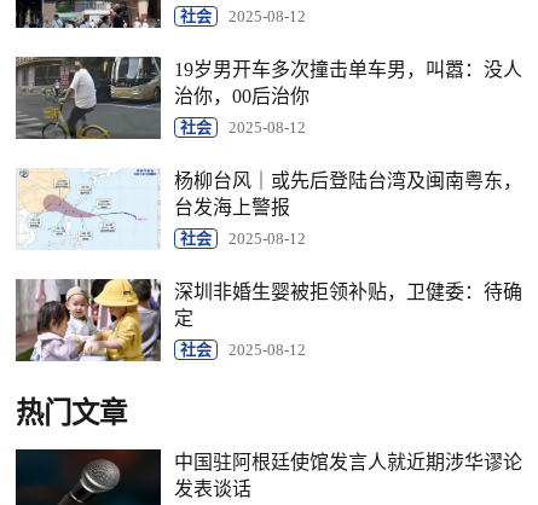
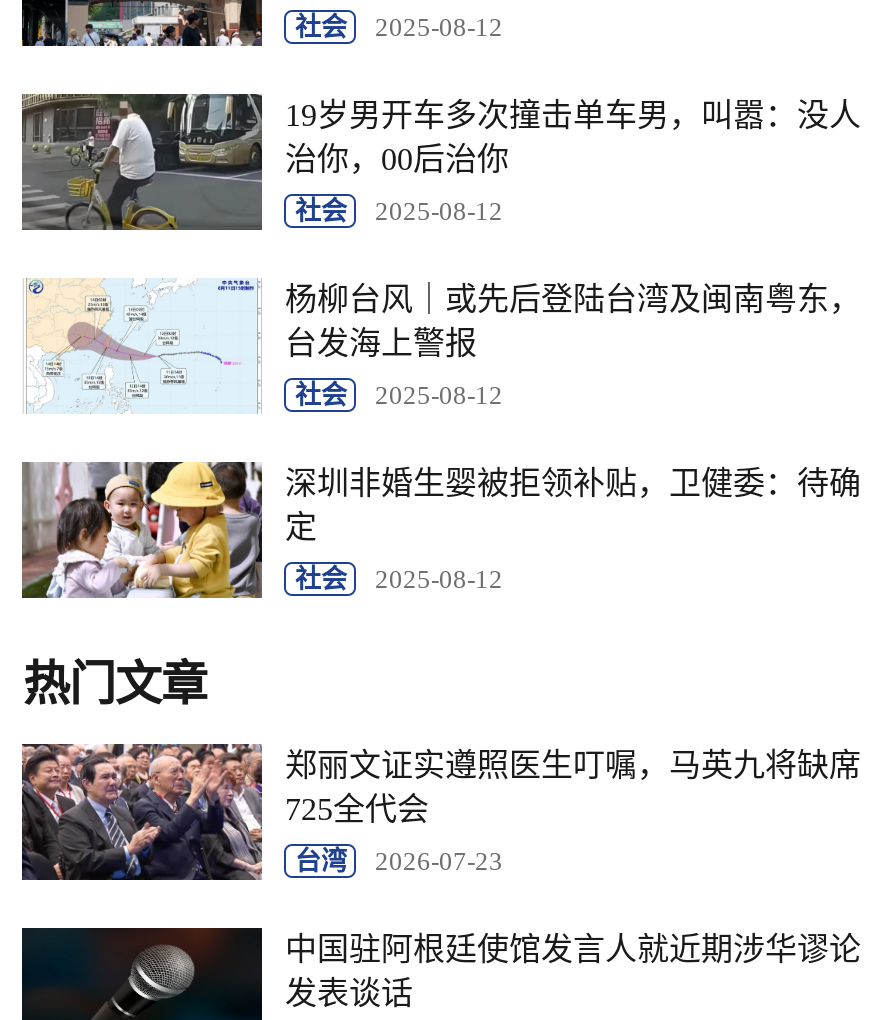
+ [image]
+ 郑丽文证实遵照医生叮嘱，马英九将缺席
+ 725全代会
+ 台湾
+ 2026-07-23
